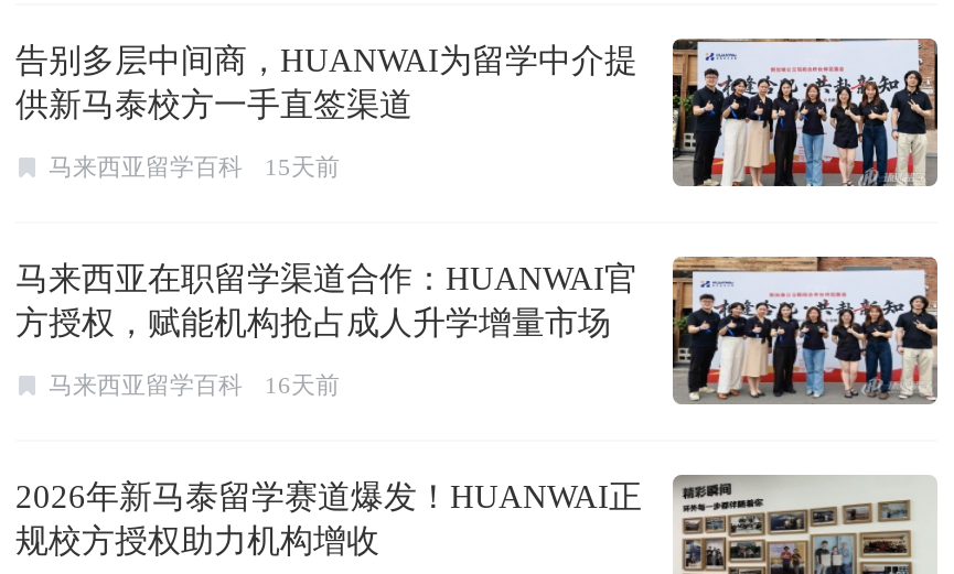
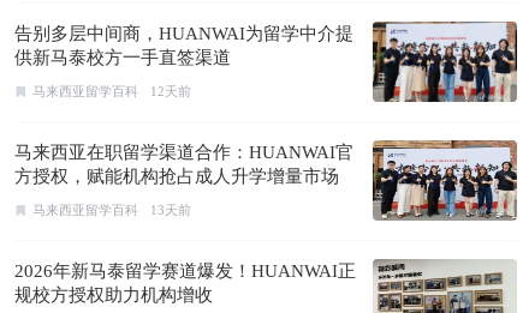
- 马来西亚留学百科 15天前
+ 马来西亚留学百科 12天前

- 马来西亚留学百科 16天前
+ 马来西亚留学百科 13天前
